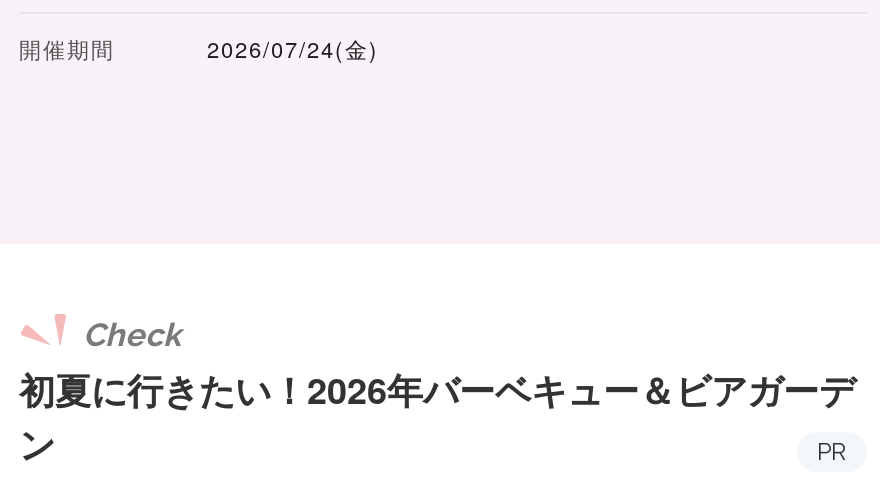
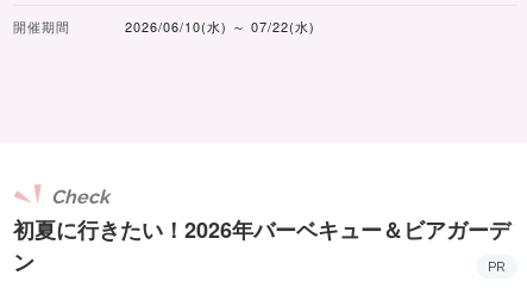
- 2026/07/24(金)
+ 2026/06/10(水) ～ 07/22(水)
